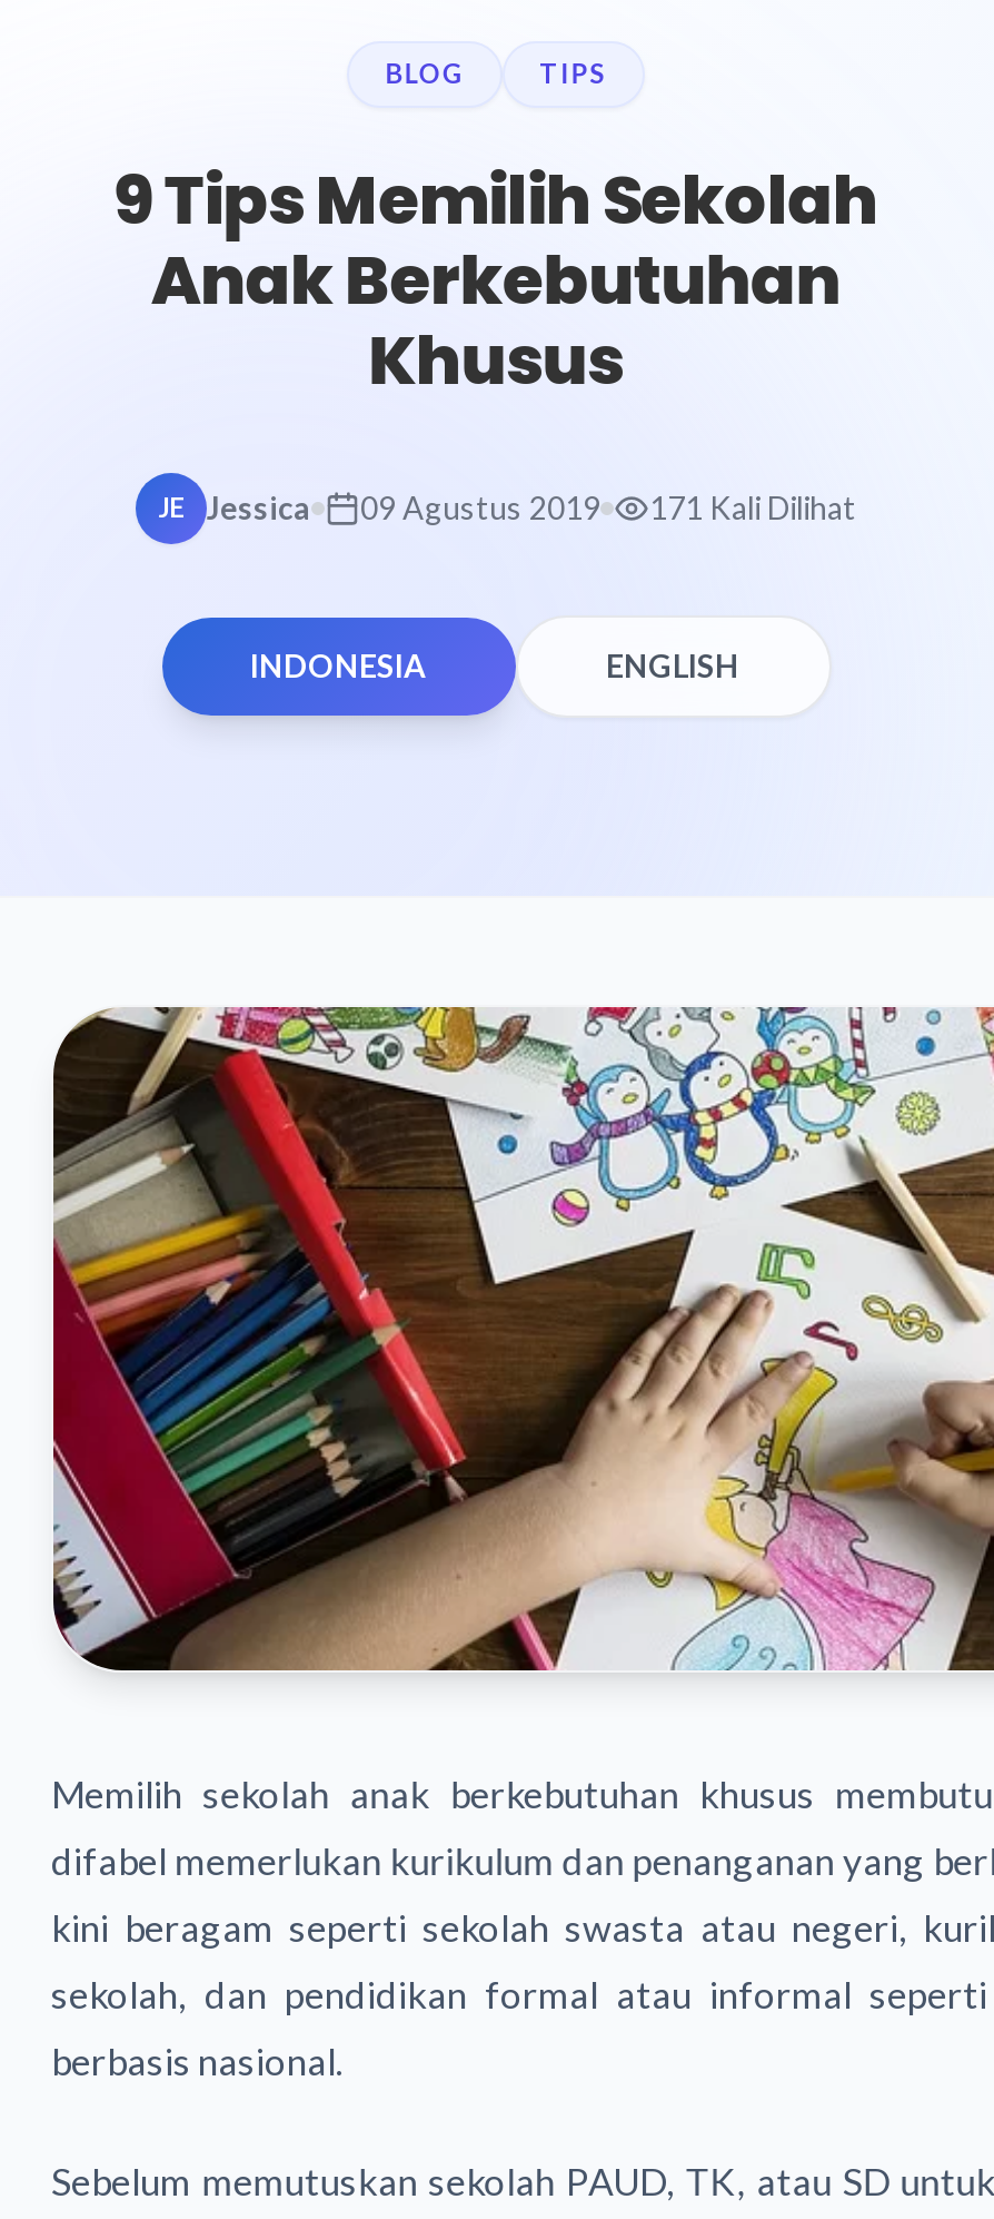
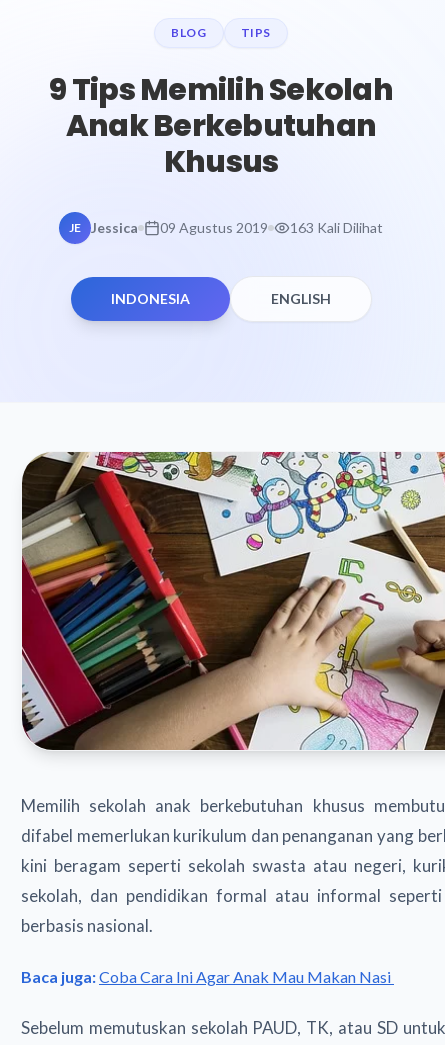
- JE Jessica 09 Agustus 2019 171 Kali Dilihat
+ JE Jessica 09 Agustus 2019 163 Kali Dilihat

+ Baca juga: Coba Cara Ini Agar Anak Mau Makan Nasi
